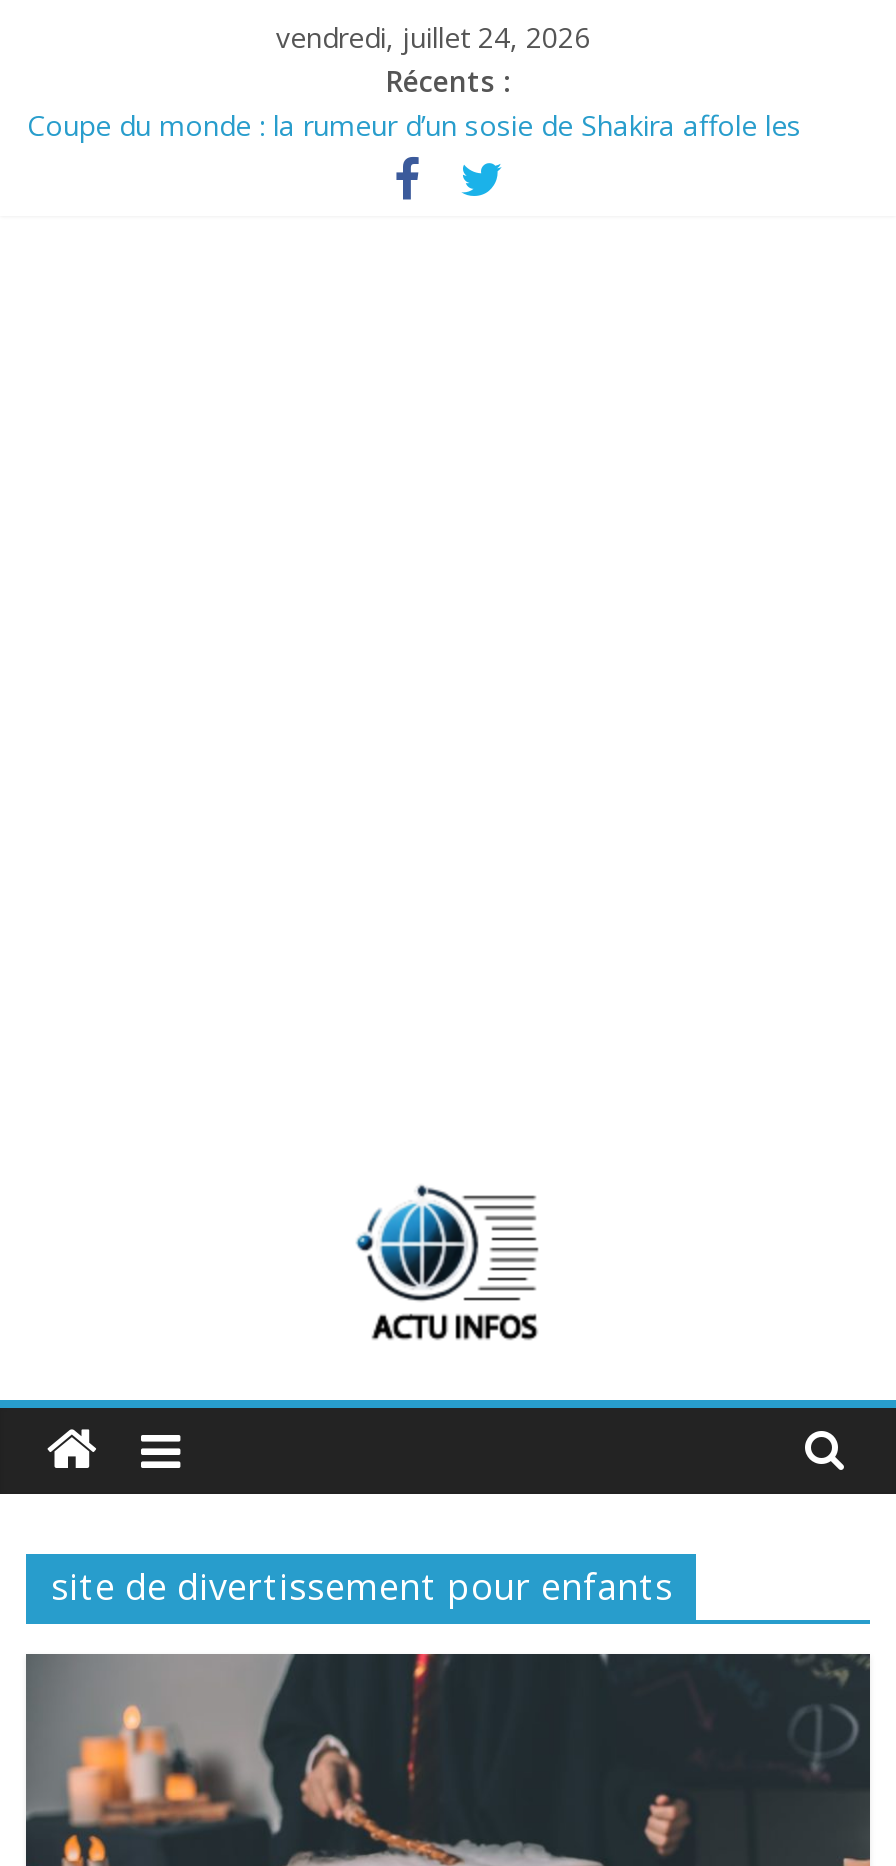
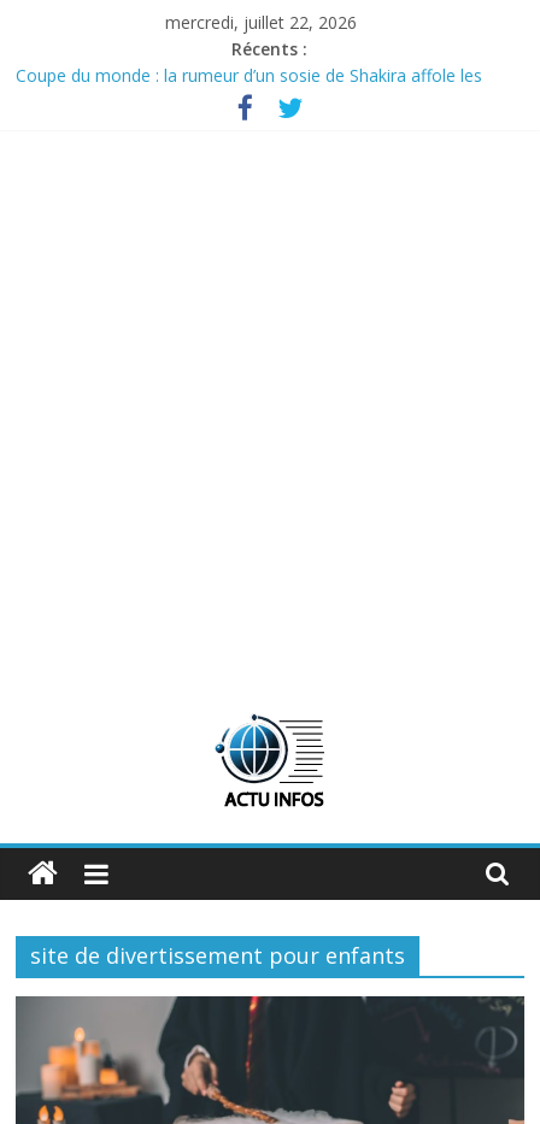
- vendredi, juillet 24, 2026
+ mercredi, juillet 22, 2026
